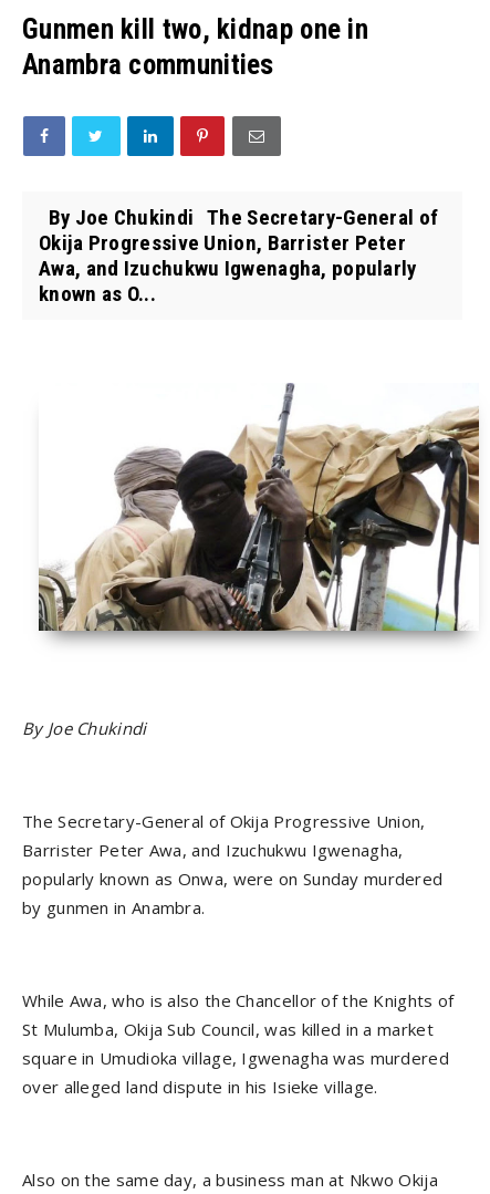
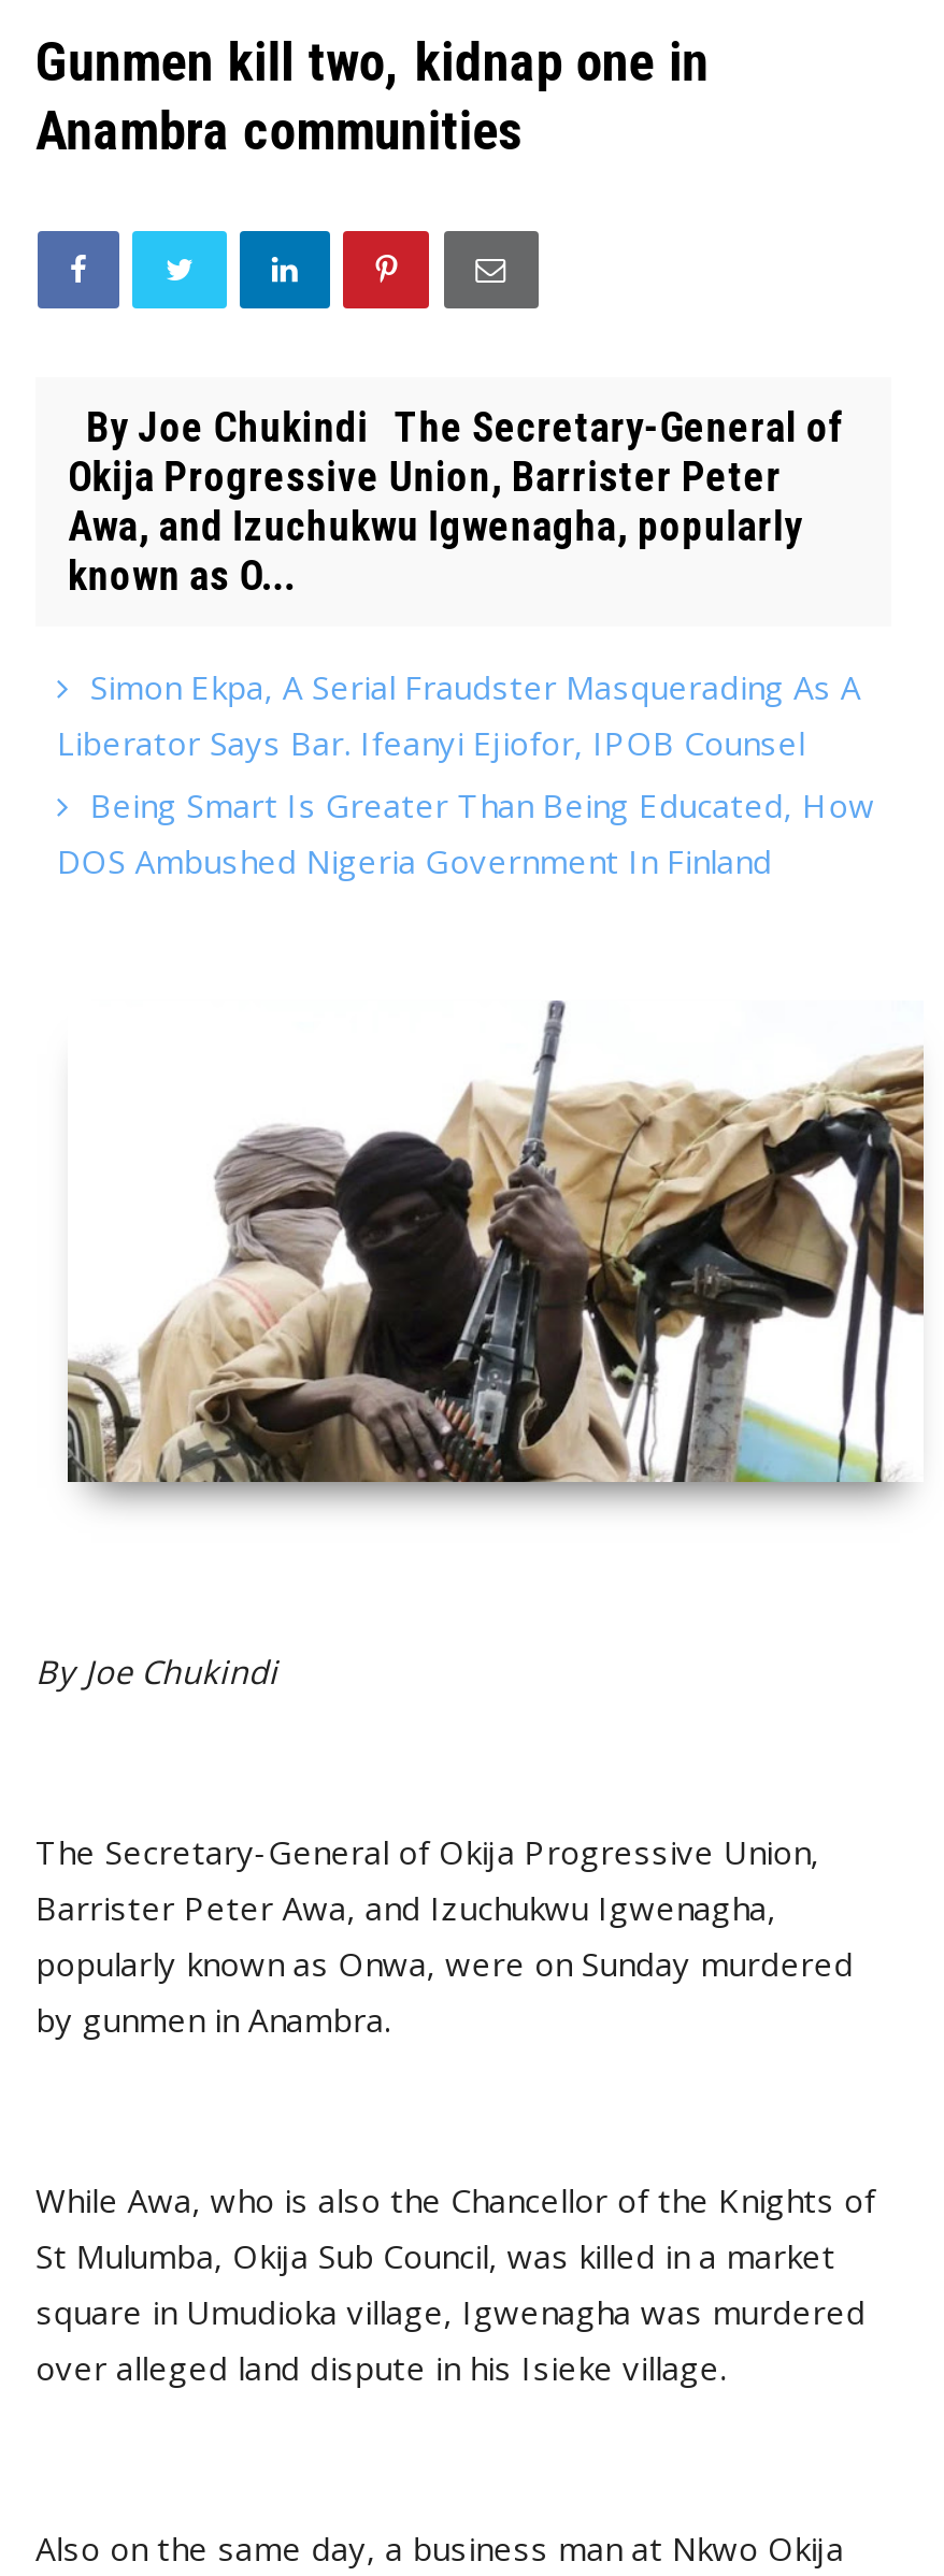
+ Simon Ekpa, A Serial Fraudster Masquerading As A
+ Liberator Says Bar. Ifeanyi Ejiofor, IPOB Counsel
+ Being Smart Is Greater Than Being Educated, How
+ DOS Ambushed Nigeria Government In Finland
